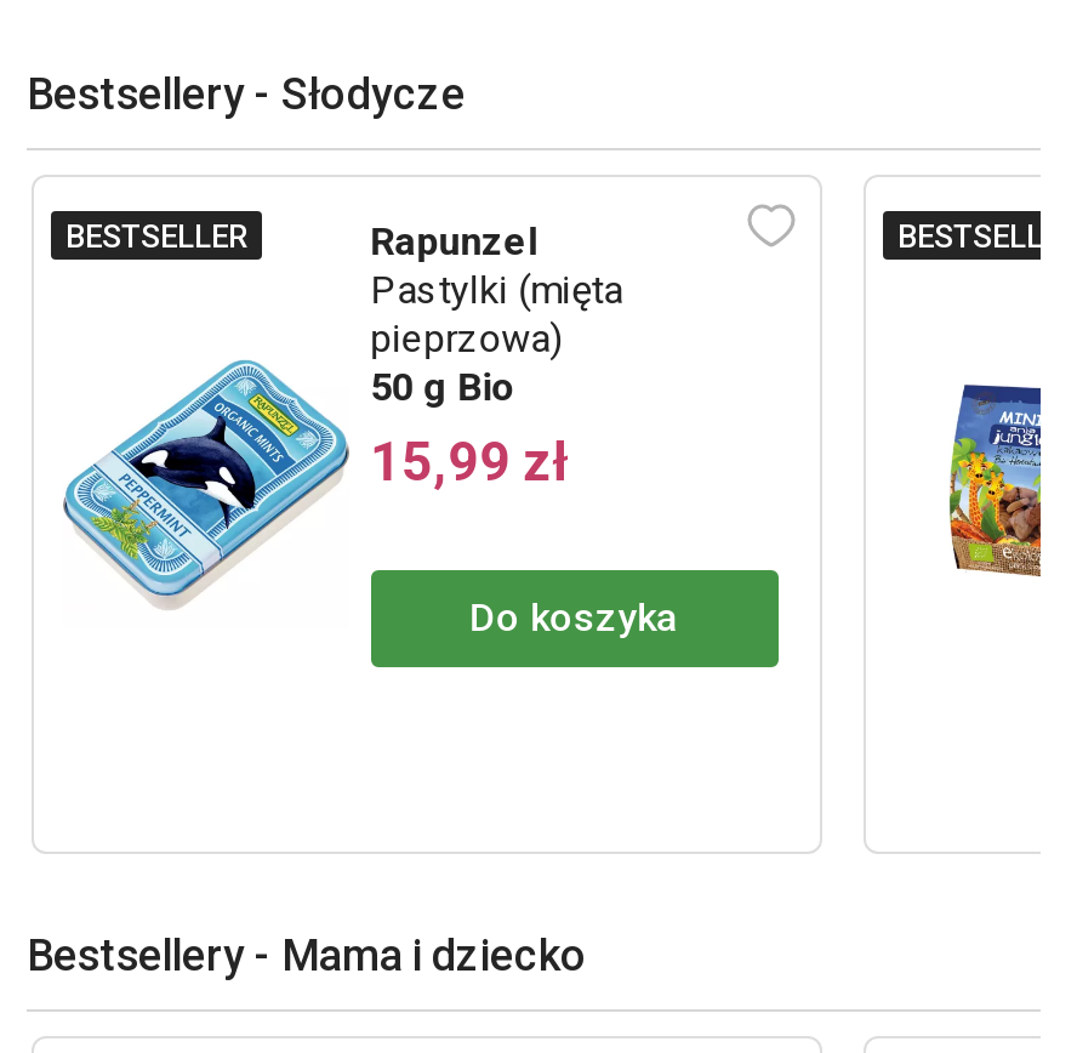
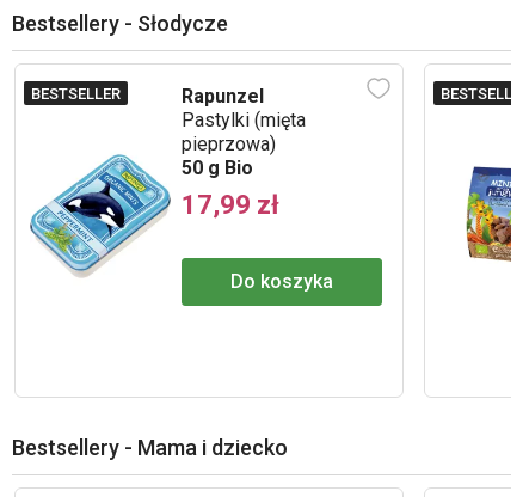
- 15,99 zł
+ 17,99 zł
